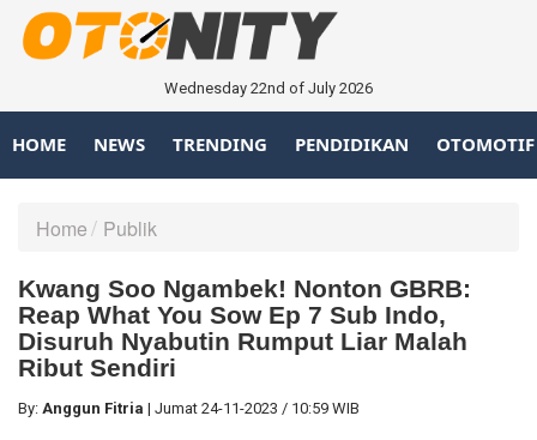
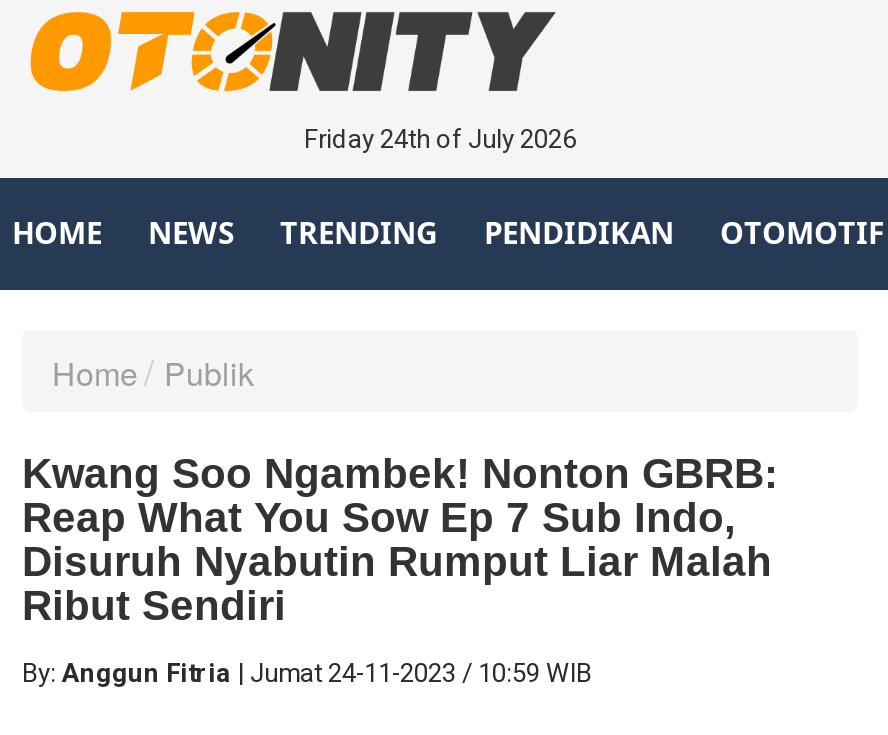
- Wednesday 22nd of July 2026
+ Friday 24th of July 2026
